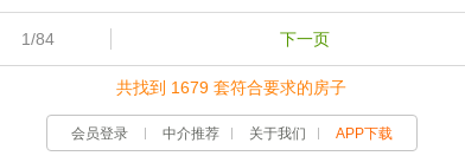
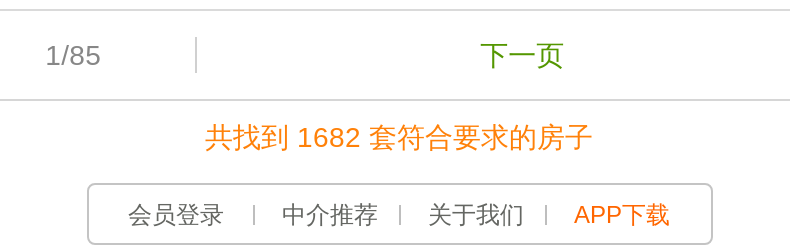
- 1/84
+ 1/85

- 共找到 1679 套符合要求的房子
+ 共找到 1682 套符合要求的房子
